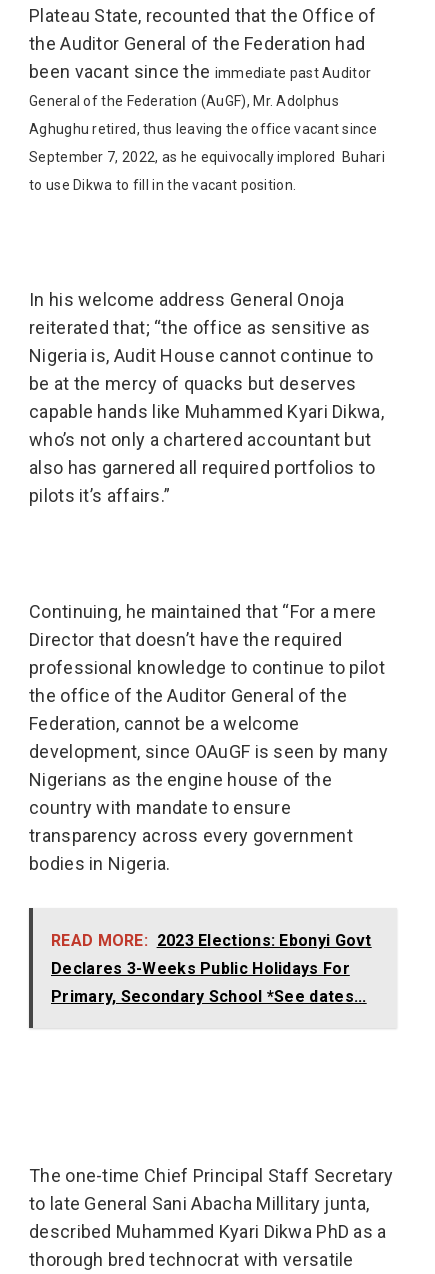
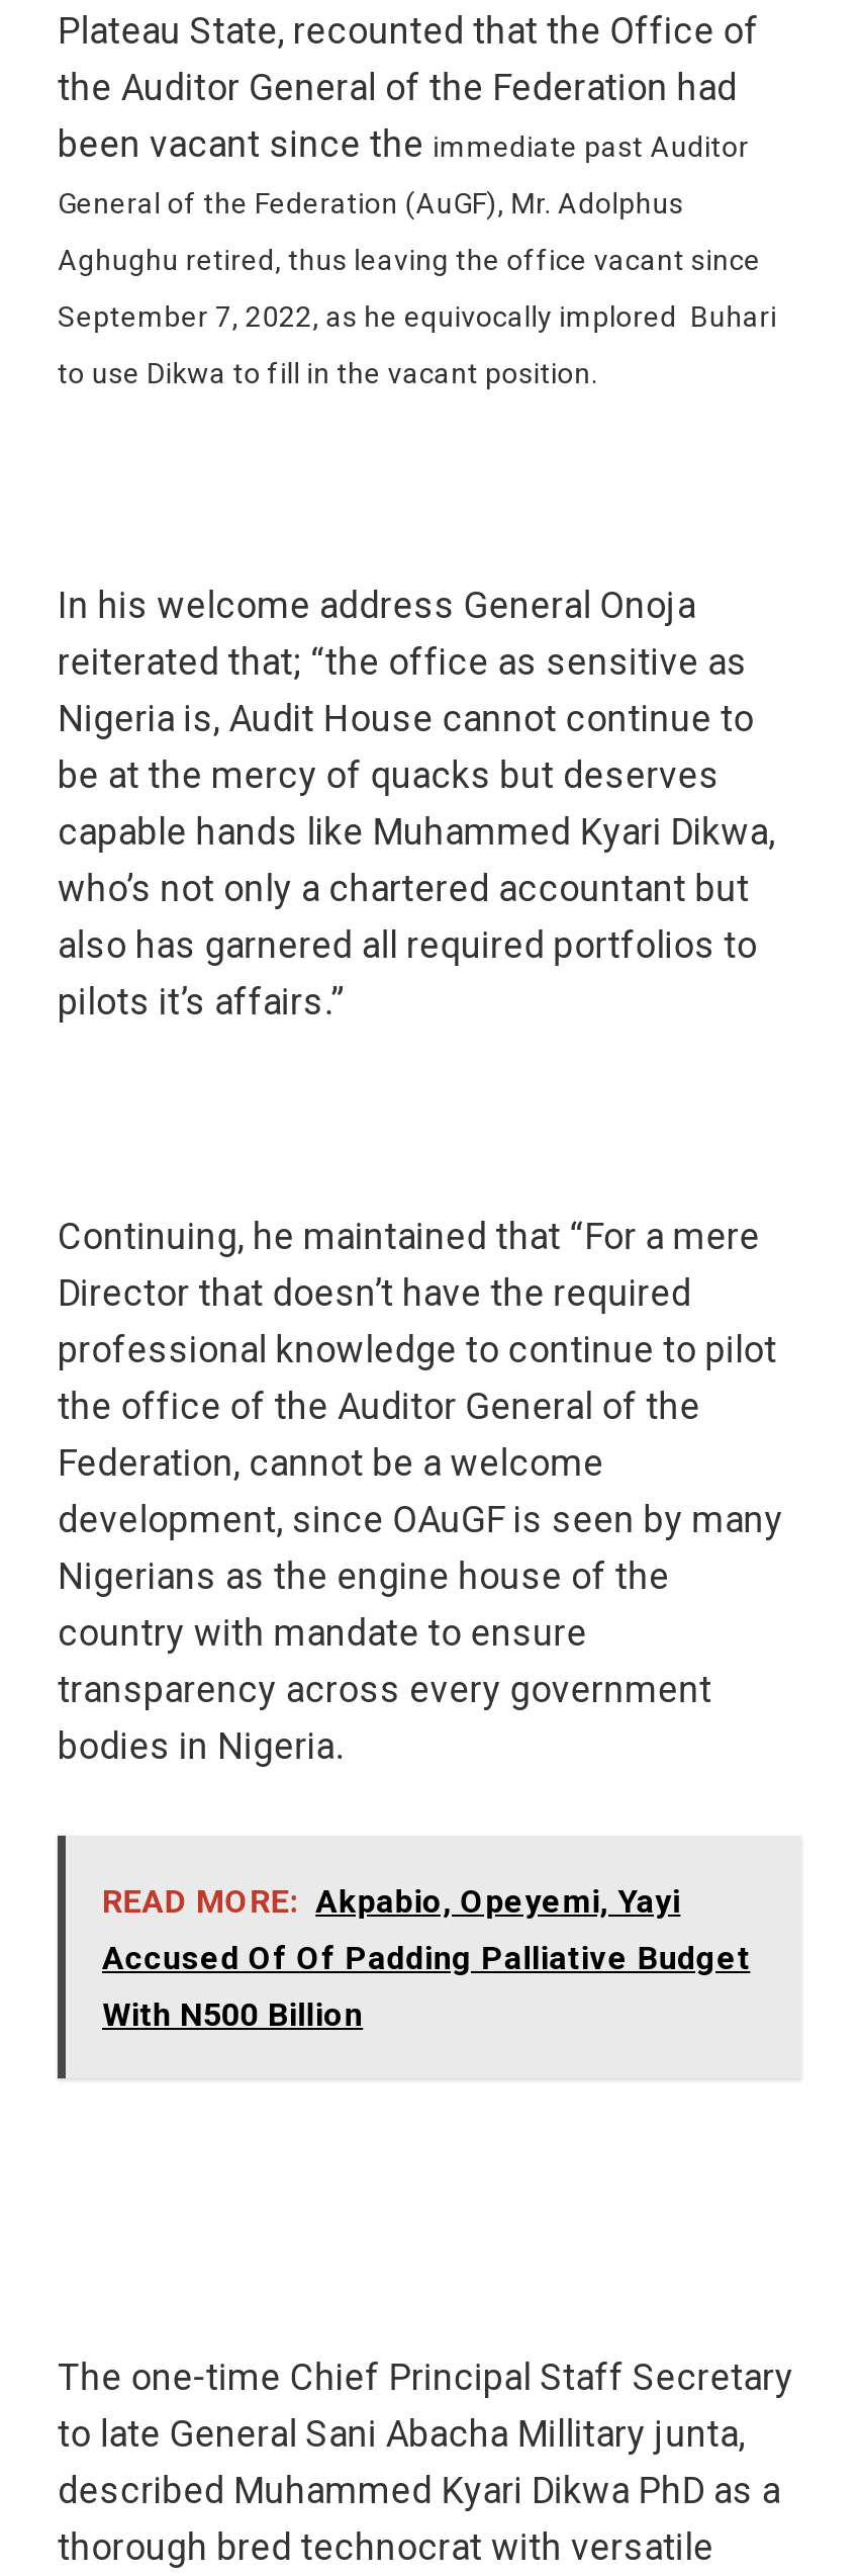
- READ MORE: 2023 Elections: Ebonyi Govt
+ READ MORE: Akpabio, Opeyemi, Yayi

- Declares 3-Weeks Public Holidays For
+ Accused Of Of Padding Palliative Budget

- Primary, Secondary School *See dates...
+ With N500 Billion
